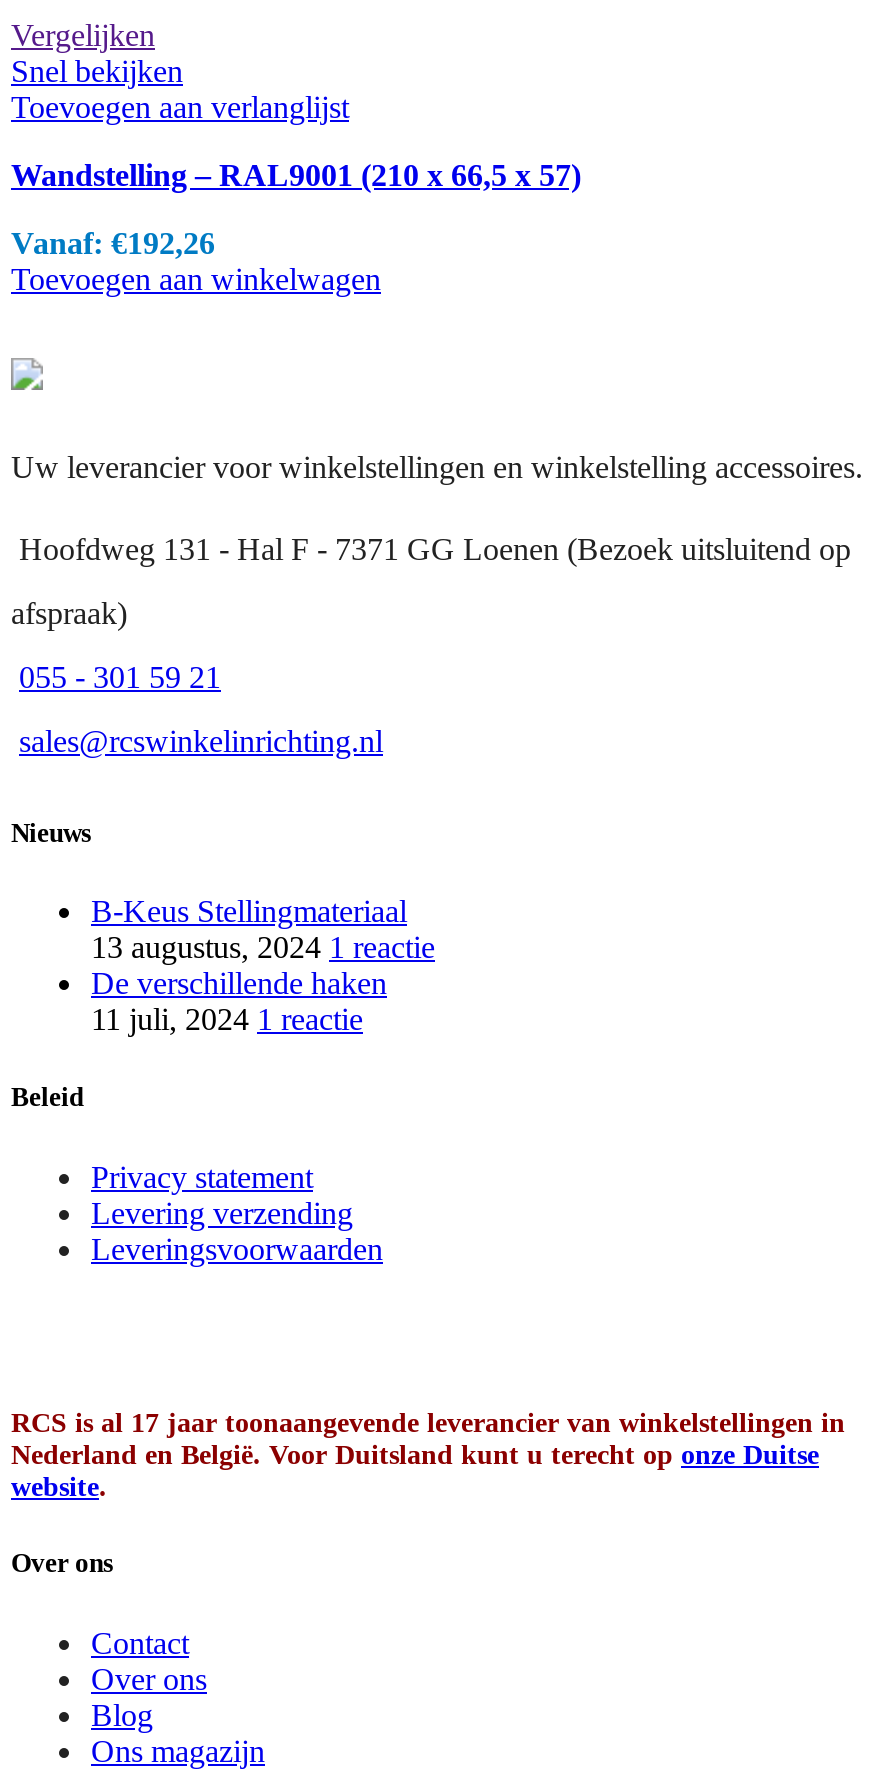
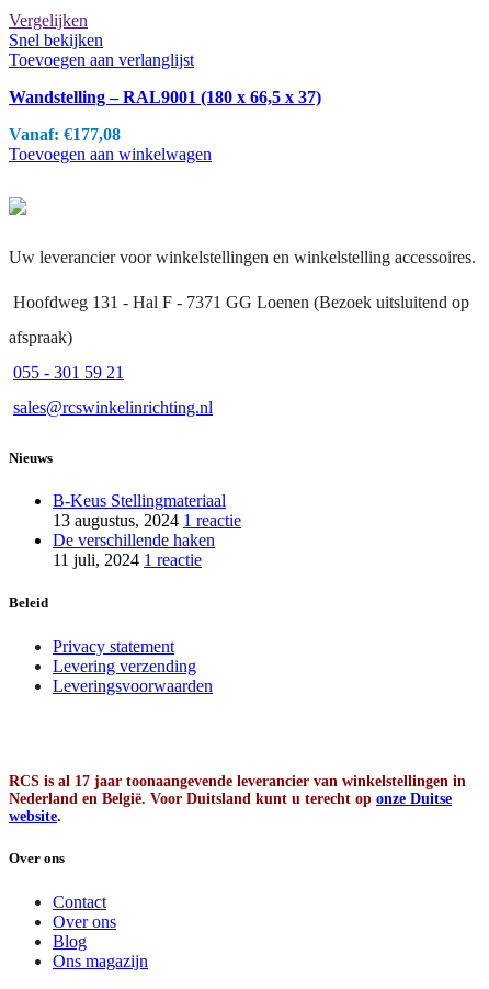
- Wandstelling – RAL9001 (210 x 66,5 x 57)
+ Wandstelling – RAL9001 (180 x 66,5 x 37)

- Vanaf: €192,26
+ Vanaf: €177,08
